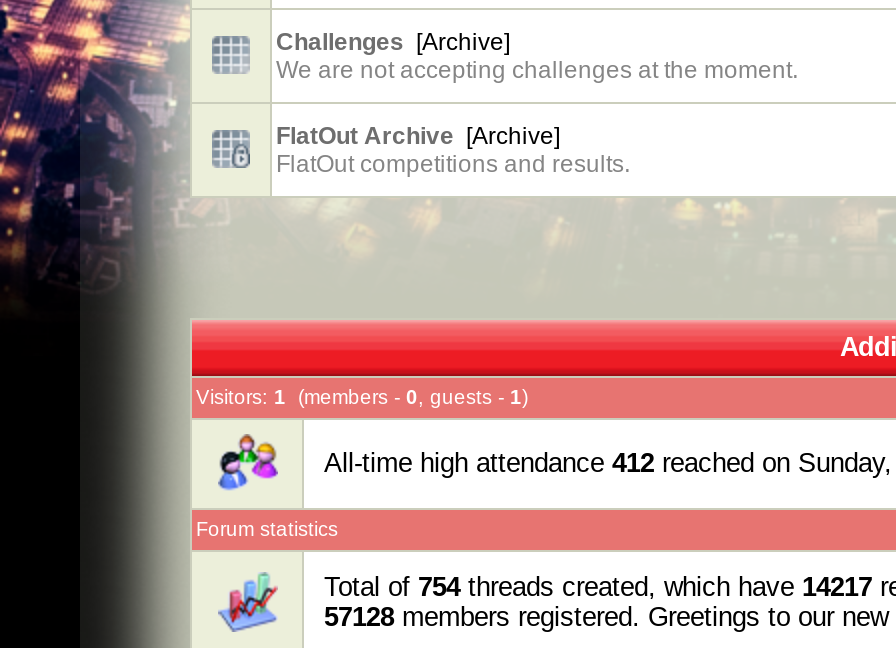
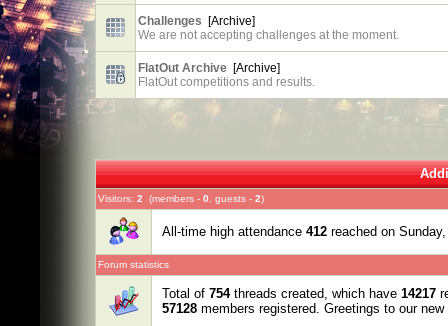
- Visitors: 1 (members - 0, guests - 1)
+ Visitors: 2 (members - 0, guests - 2)
